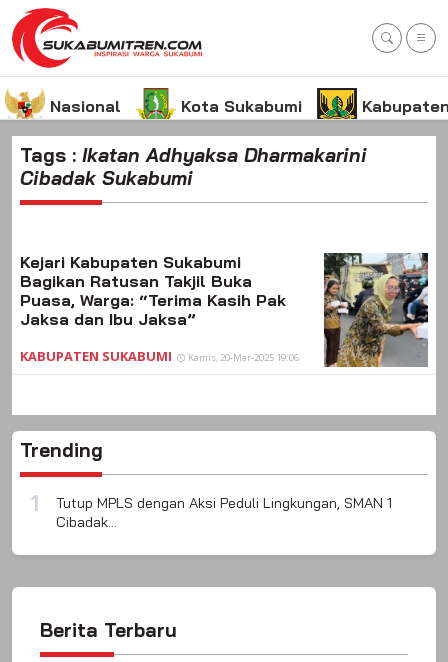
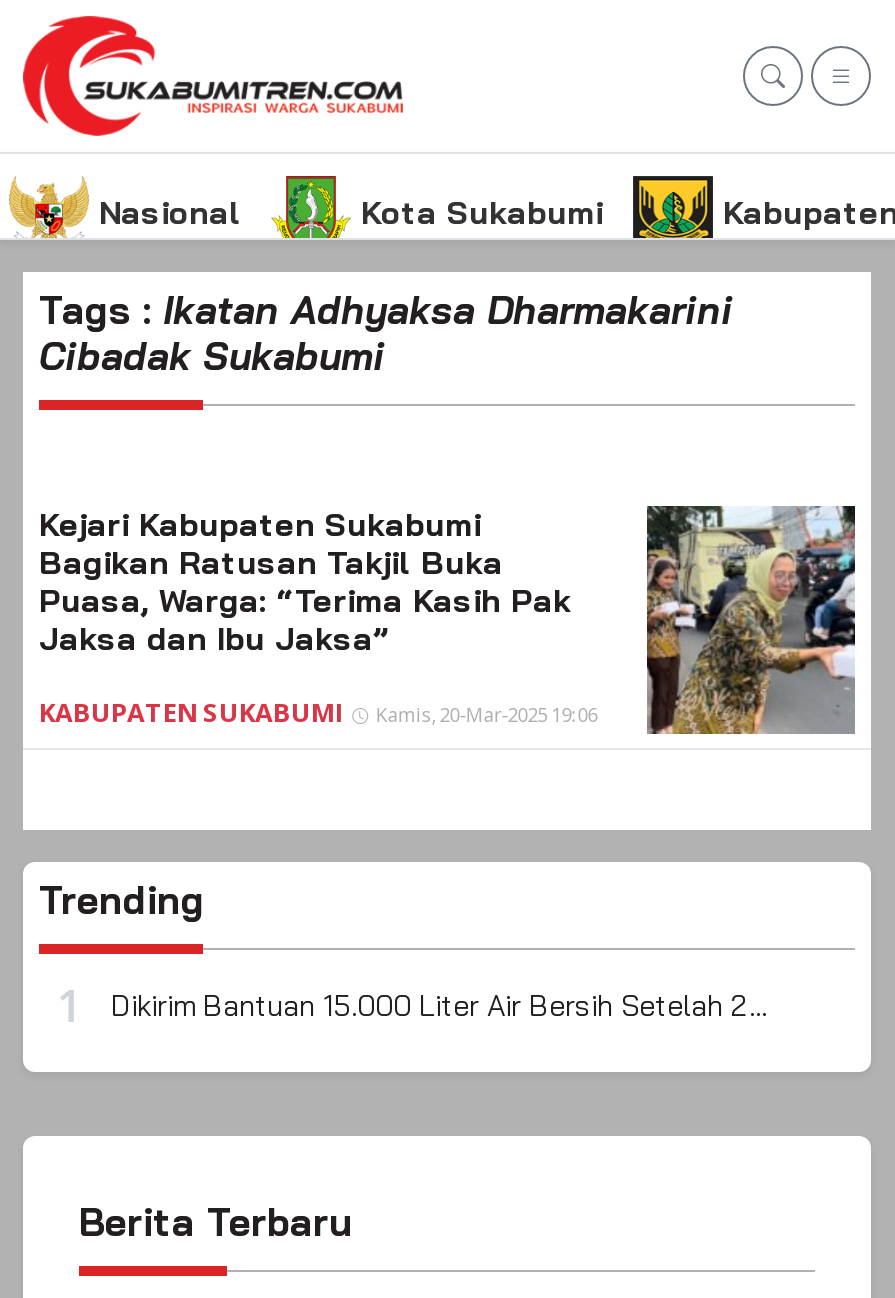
- Tutup MPLS dengan Aksi Peduli Lingkungan, SMAN 1
- Cibadak…
+ Dikirim Bantuan 15.000 Liter Air Bersih Setelah 2…
